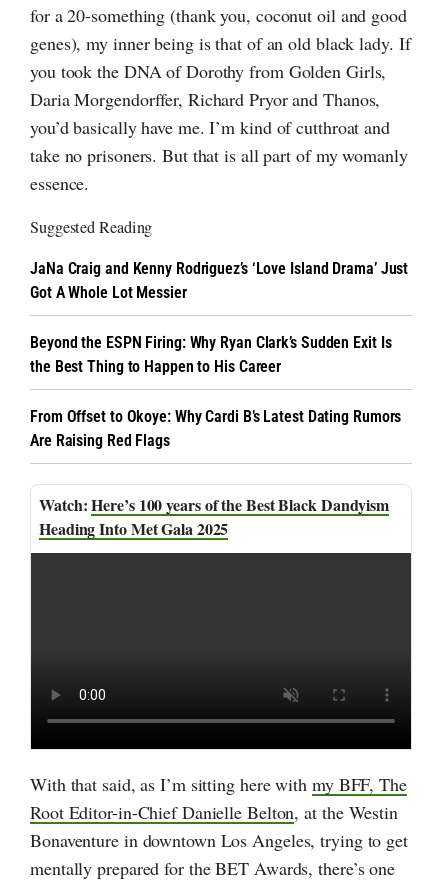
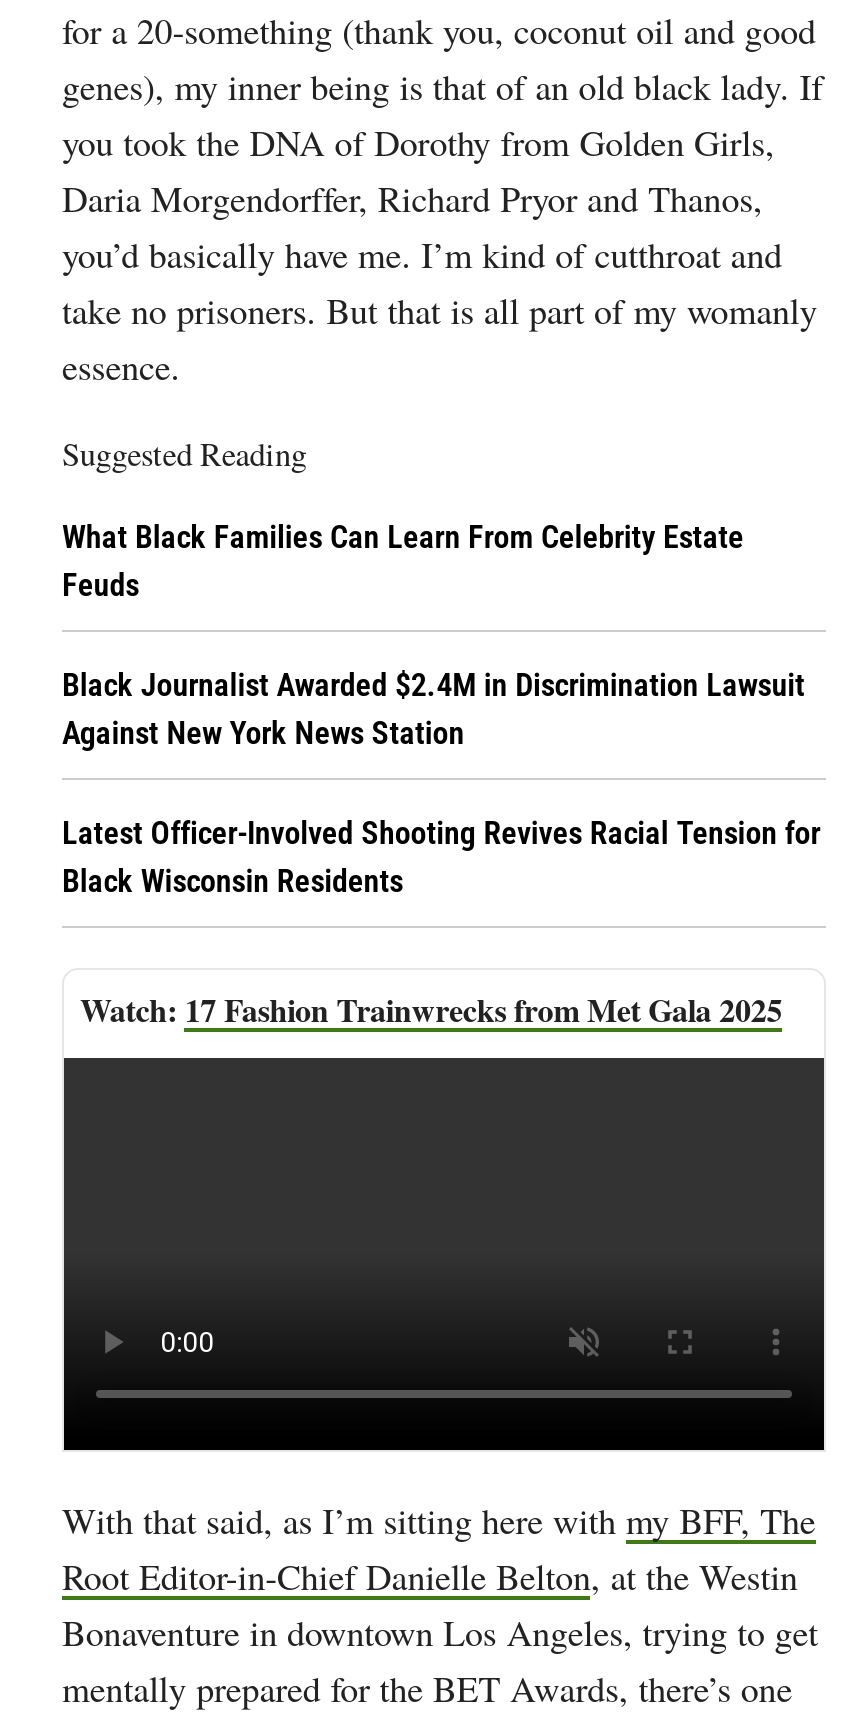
- JaNa Craig and Kenny Rodriguez’s ‘Love Island Drama’ Just
- Got A Whole Lot Messier
+ What Black Families Can Learn From Celebrity Estate
+ Feuds

- Beyond the ESPN Firing: Why Ryan Clark’s Sudden Exit Is
- the Best Thing to Happen to His Career
+ Black Journalist Awarded $2.4M in Discrimination Lawsuit
+ Against New York News Station

- From Offset to Okoye: Why Cardi B’s Latest Dating Rumors
- Are Raising Red Flags
+ Latest Officer-Involved Shooting Revives Racial Tension for
+ Black Wisconsin Residents

- Here’s 100 years of the Best Black Dandyism
- Heading Into Met Gala 2025
+ 17 Fashion Trainwrecks from Met Gala 2025
